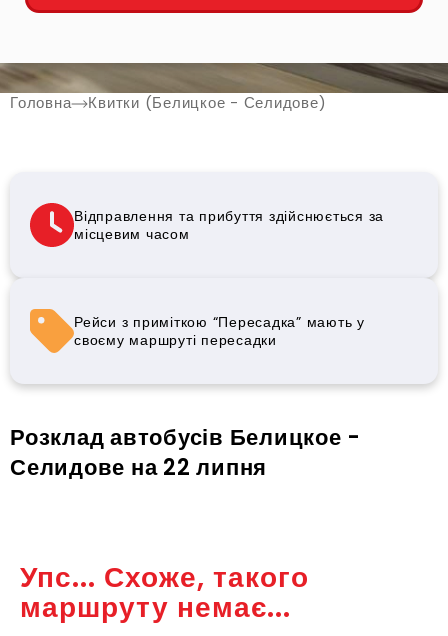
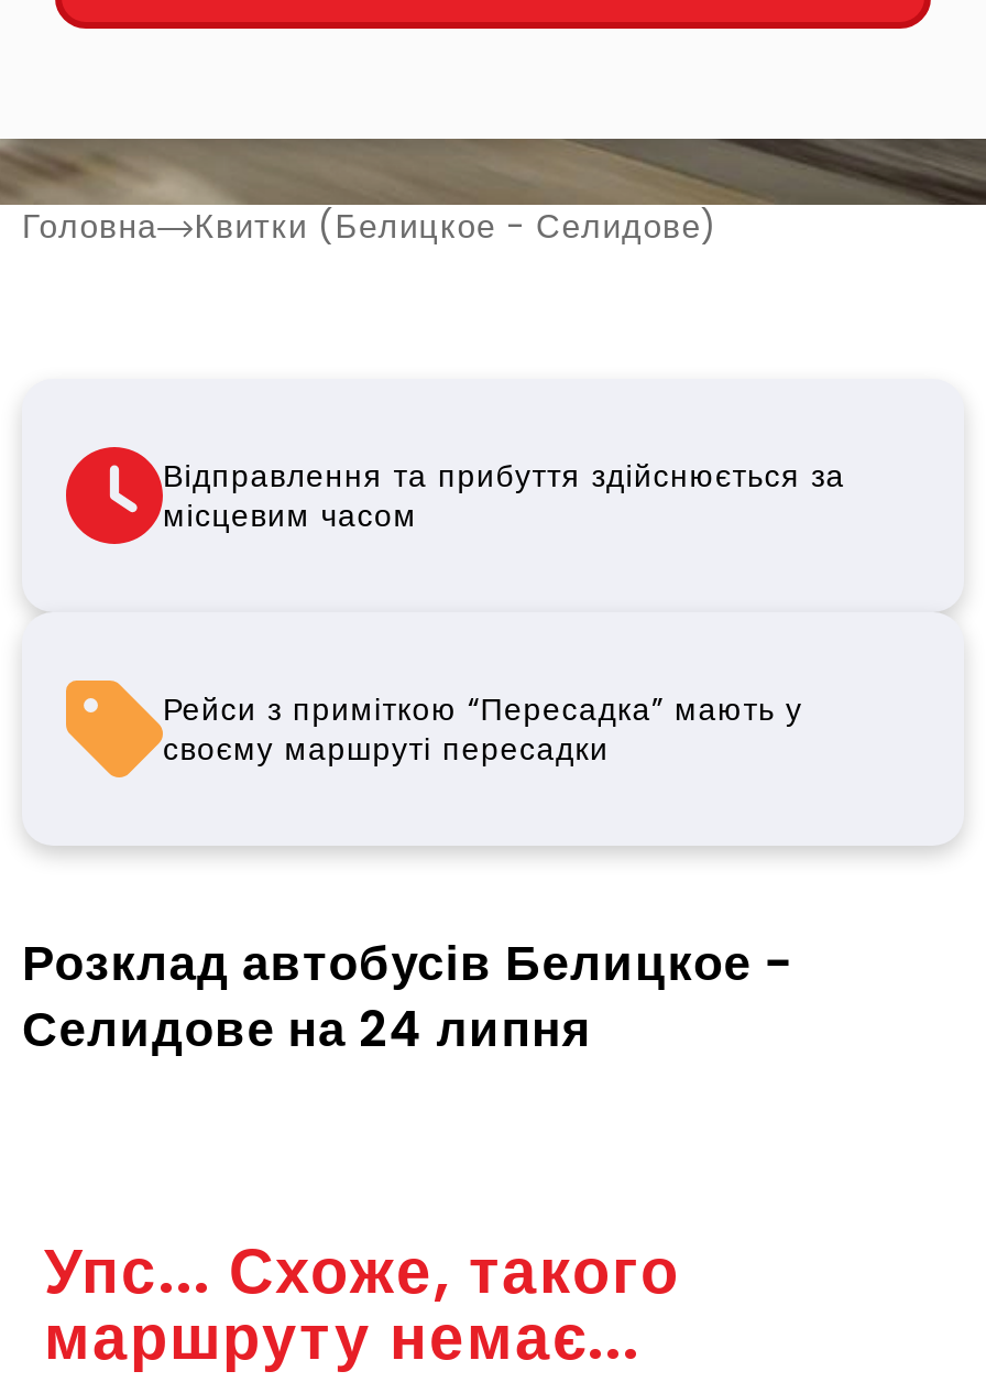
- Селидове на 22 липня
+ Селидове на 24 липня
